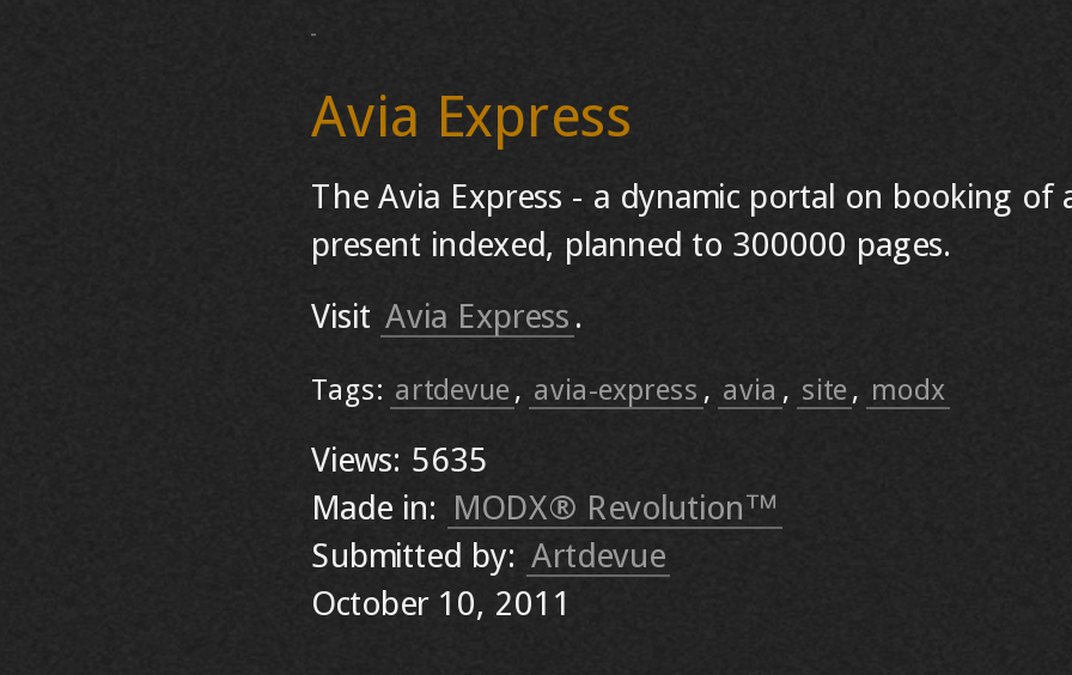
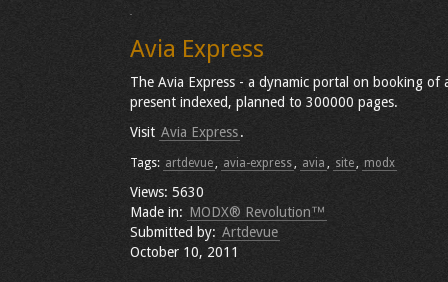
- Views: 5635
+ Views: 5630
